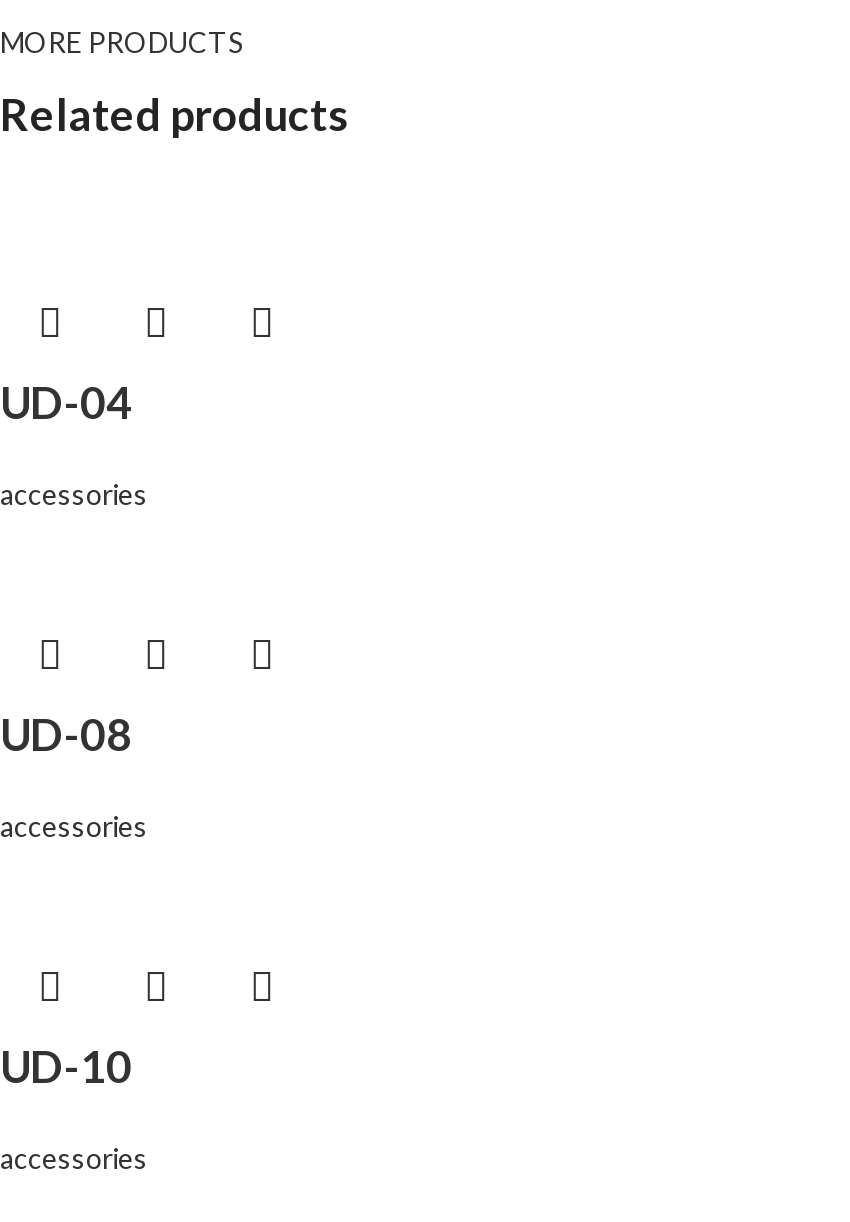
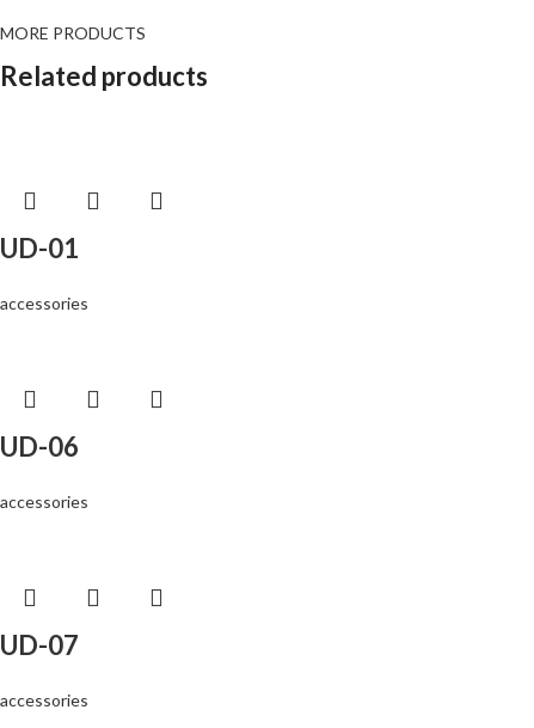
- UD-04
+ UD-01

- UD-08
+ UD-06

- UD-10
+ UD-07
